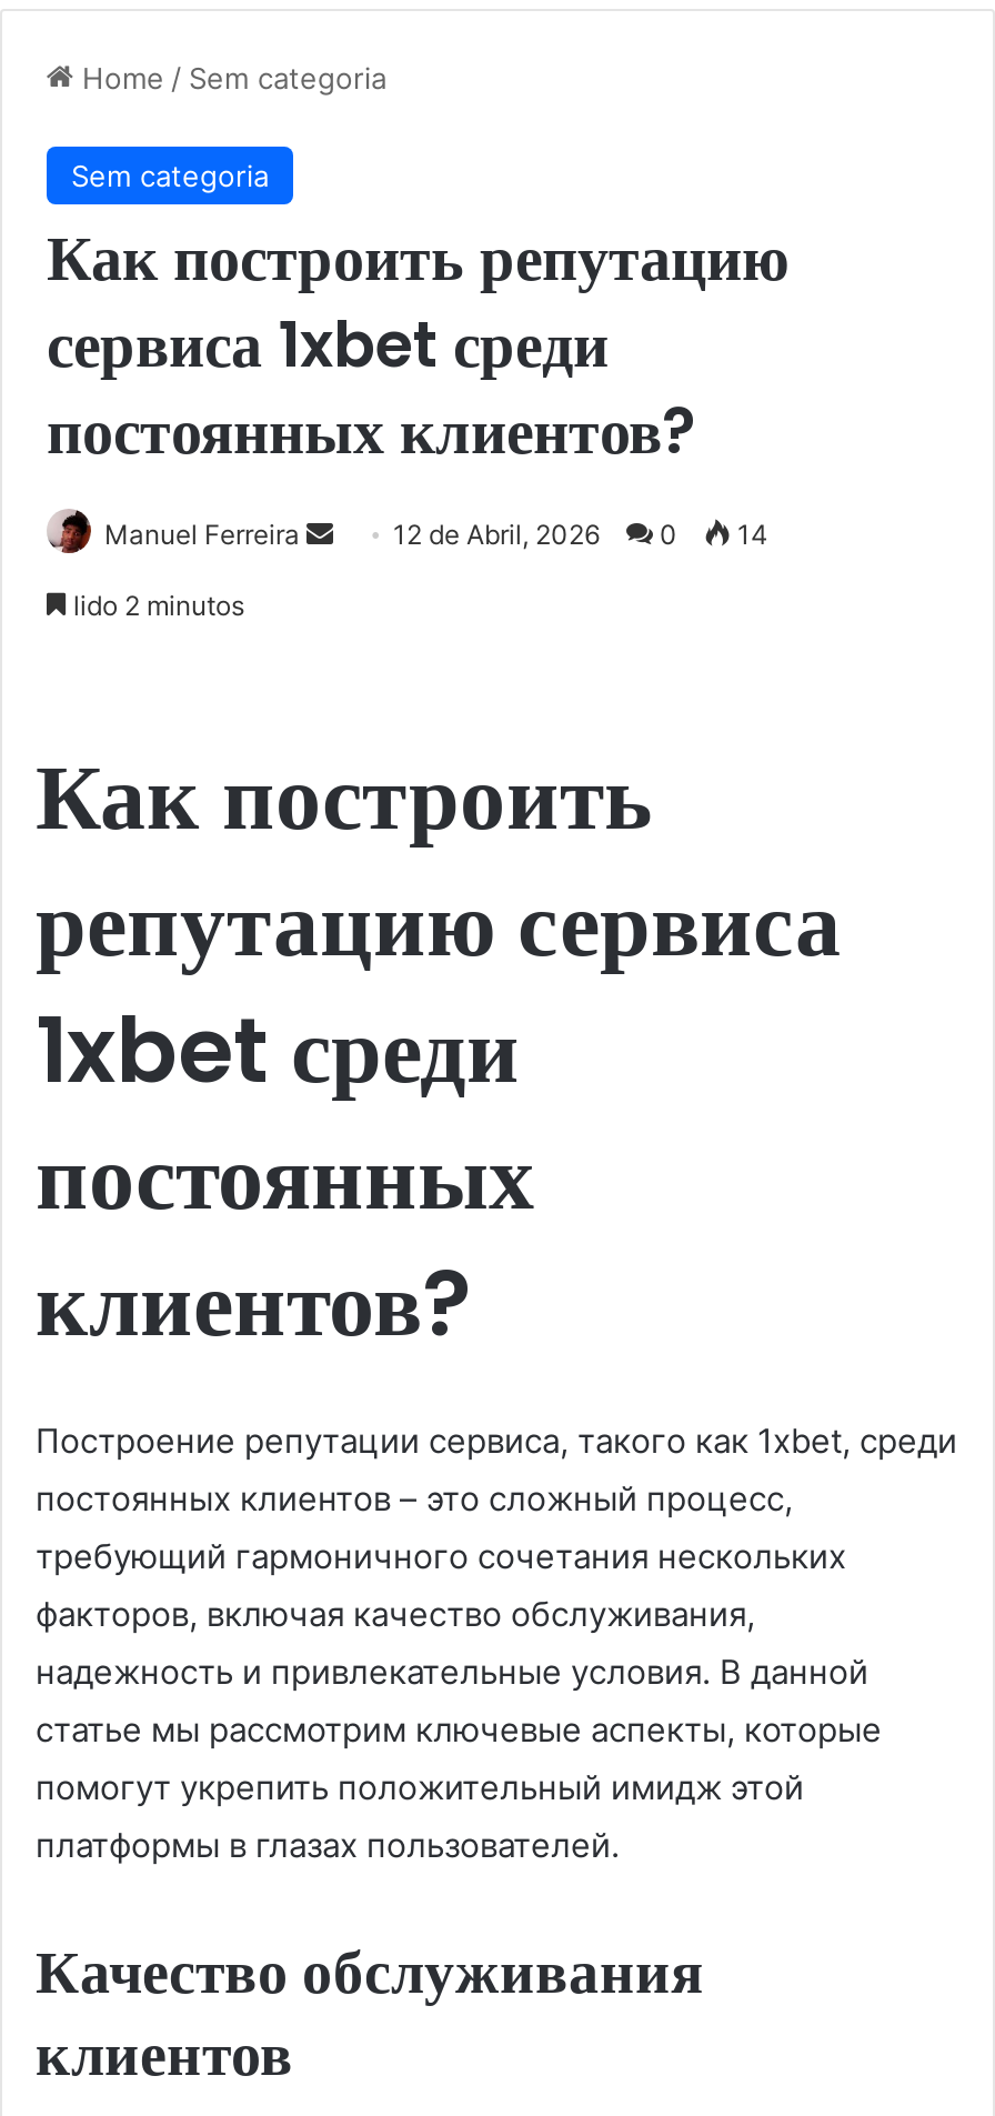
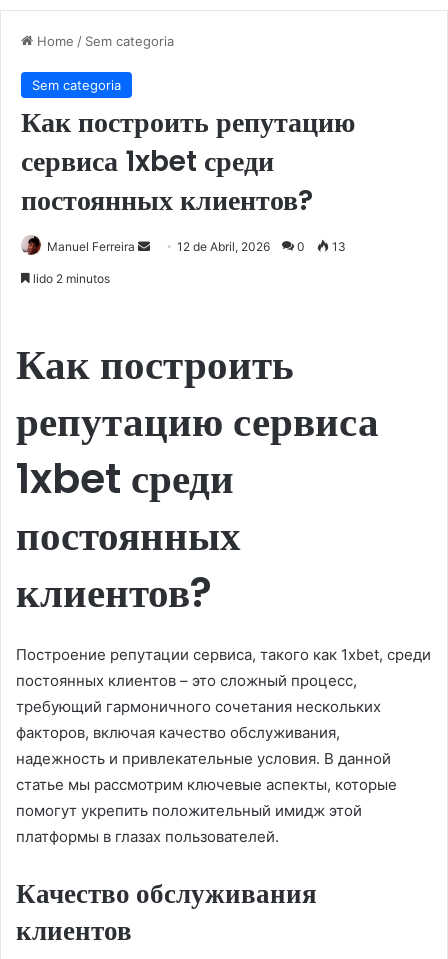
- 14
+ 13
